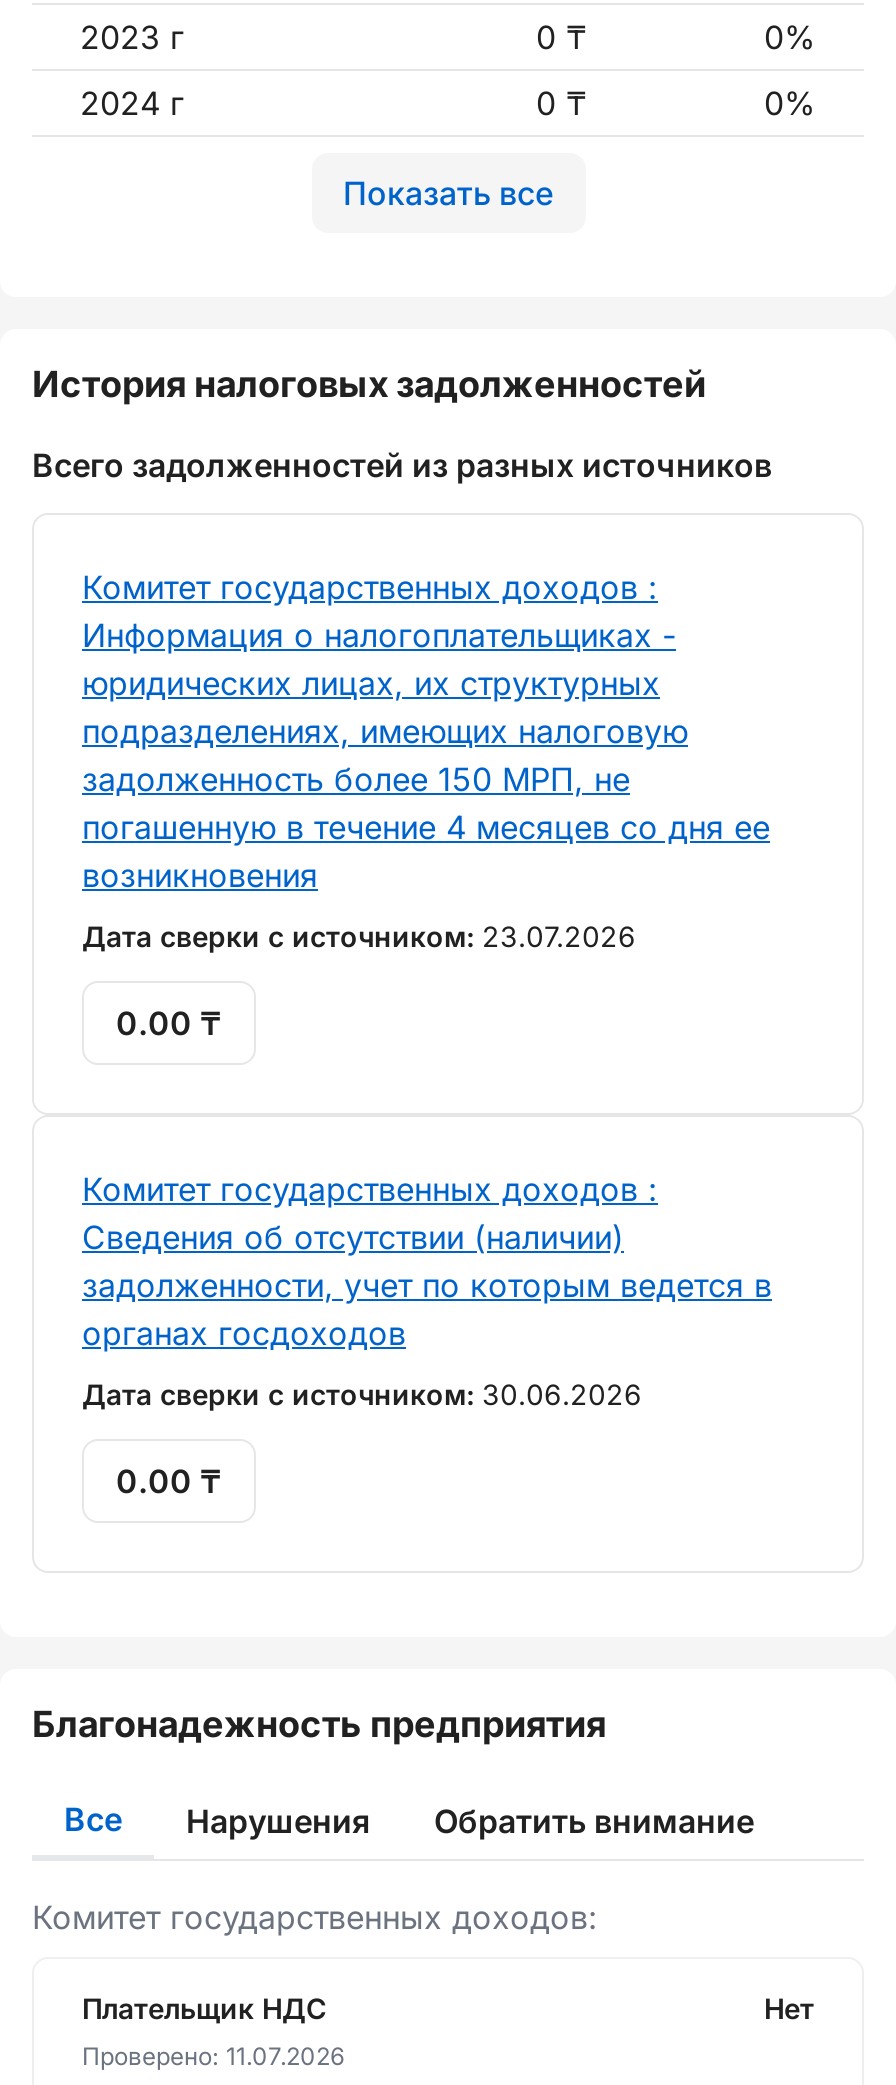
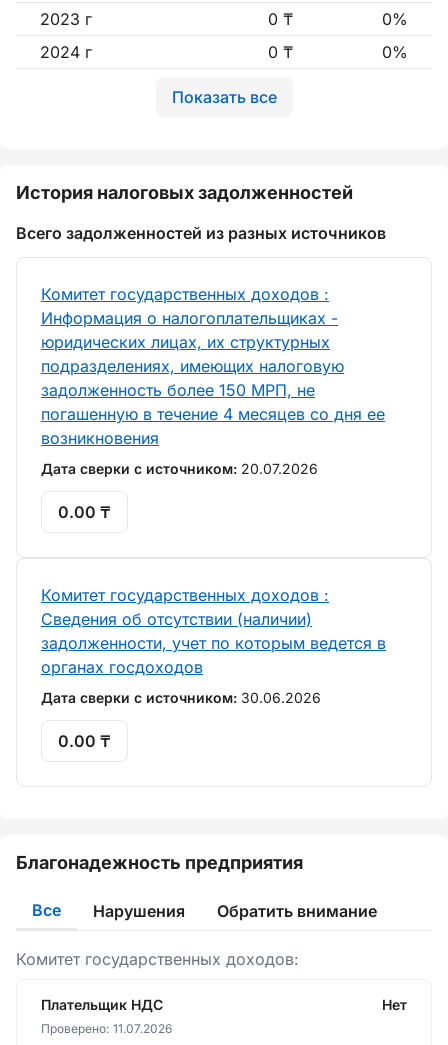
- Дата сверки с источником: 23.07.2026
+ Дата сверки с источником: 20.07.2026
